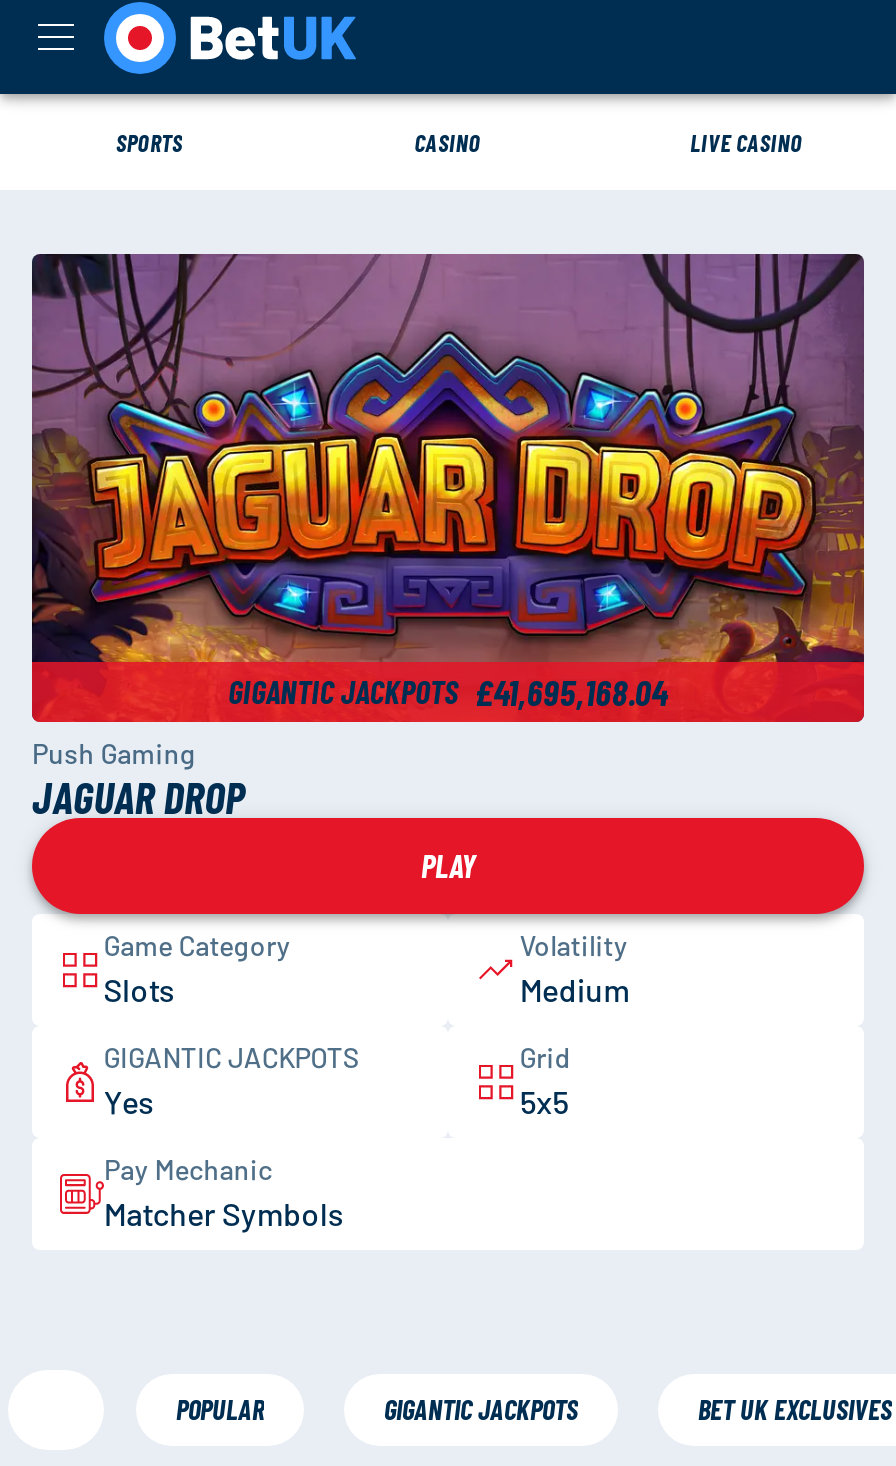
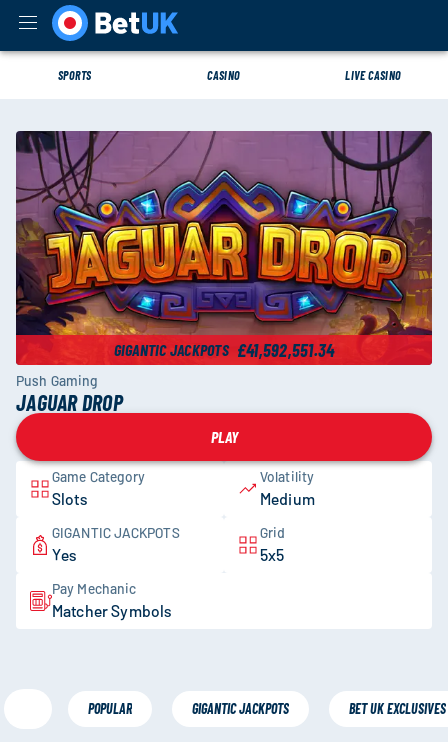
- GIGANTIC JACKPOTS £41,695,168.04
+ GIGANTIC JACKPOTS £41,592,551.34
